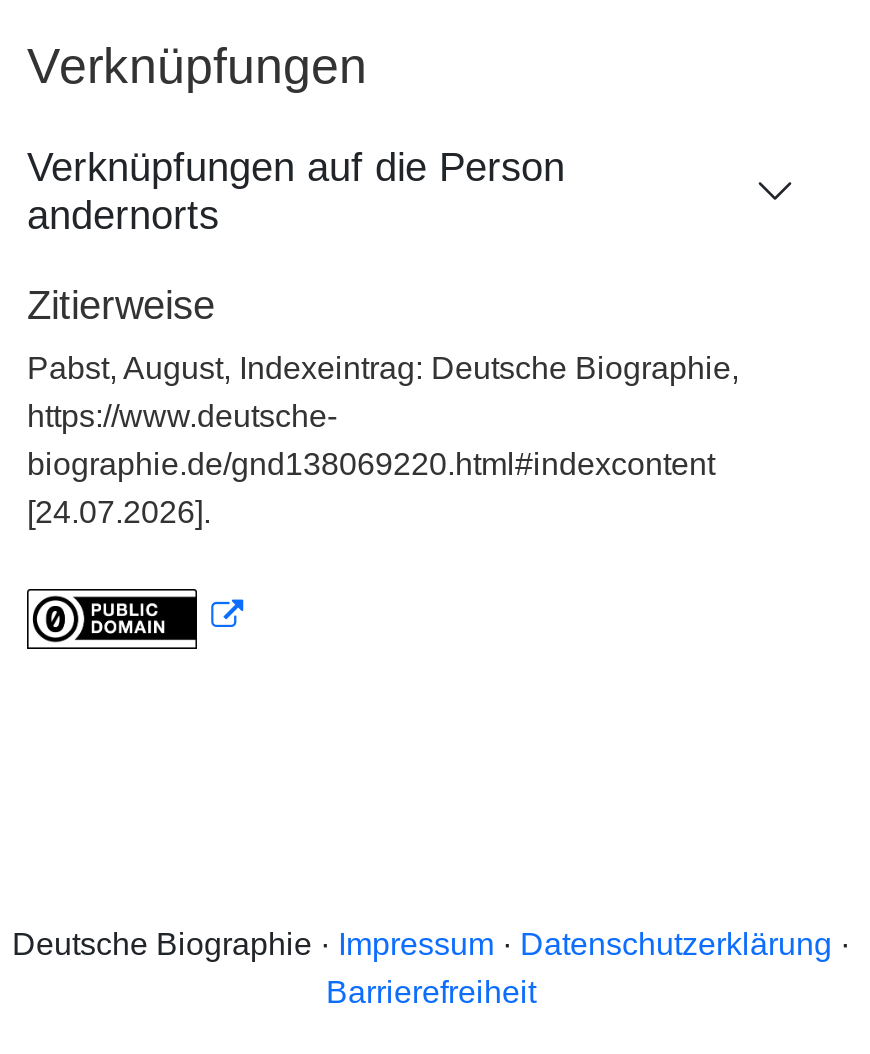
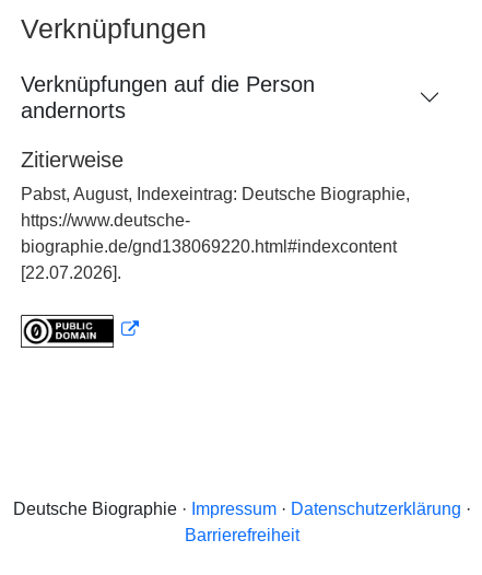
- [24.07.2026].
+ [22.07.2026].
